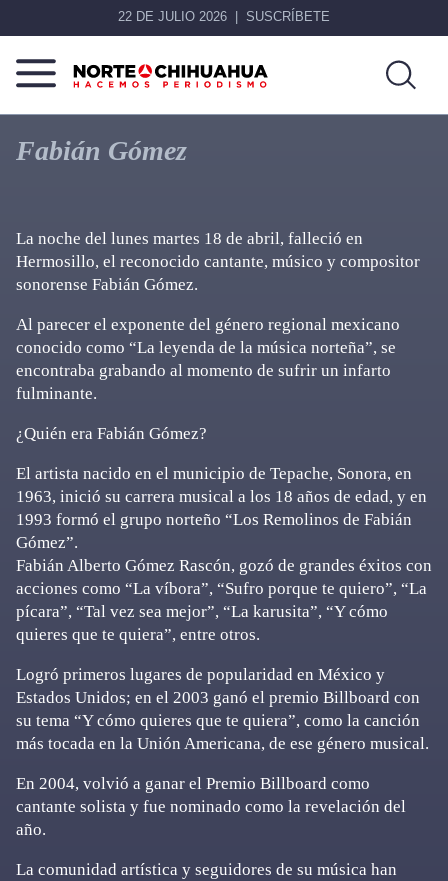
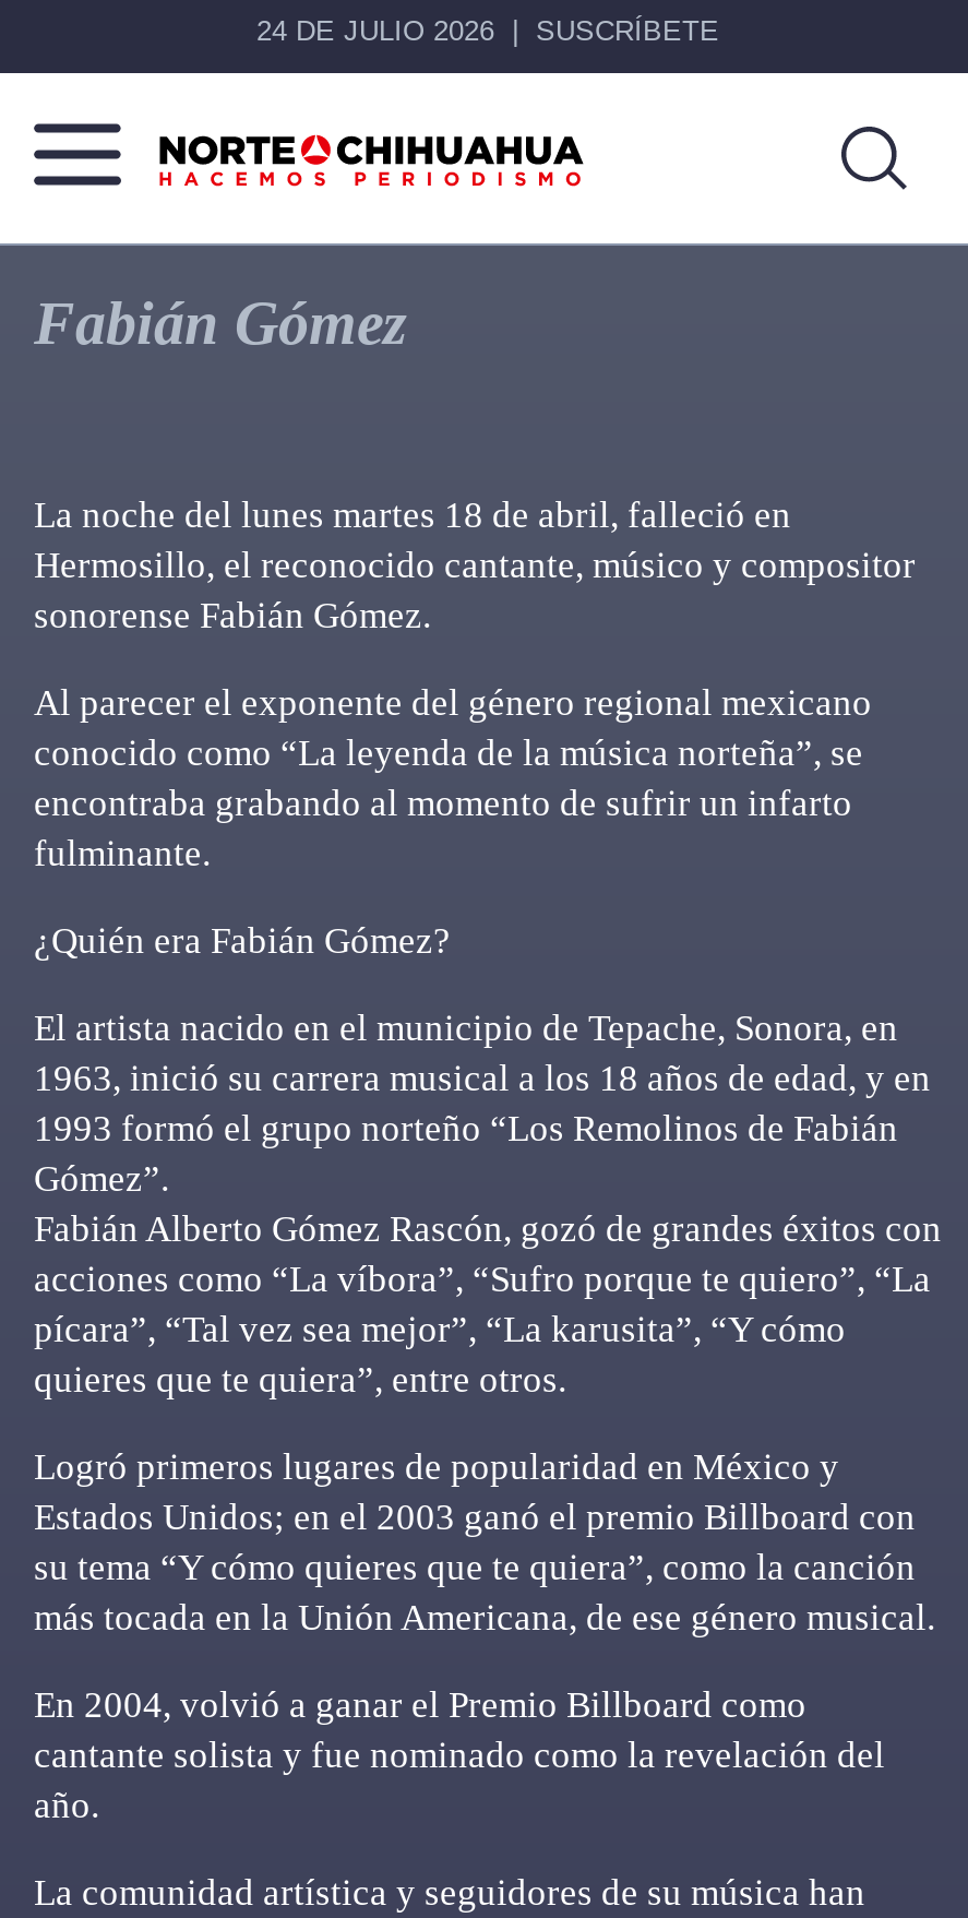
- 22 DE JULIO 2026 SUSCRÍBETE
+ 24 DE JULIO 2026 SUSCRÍBETE
